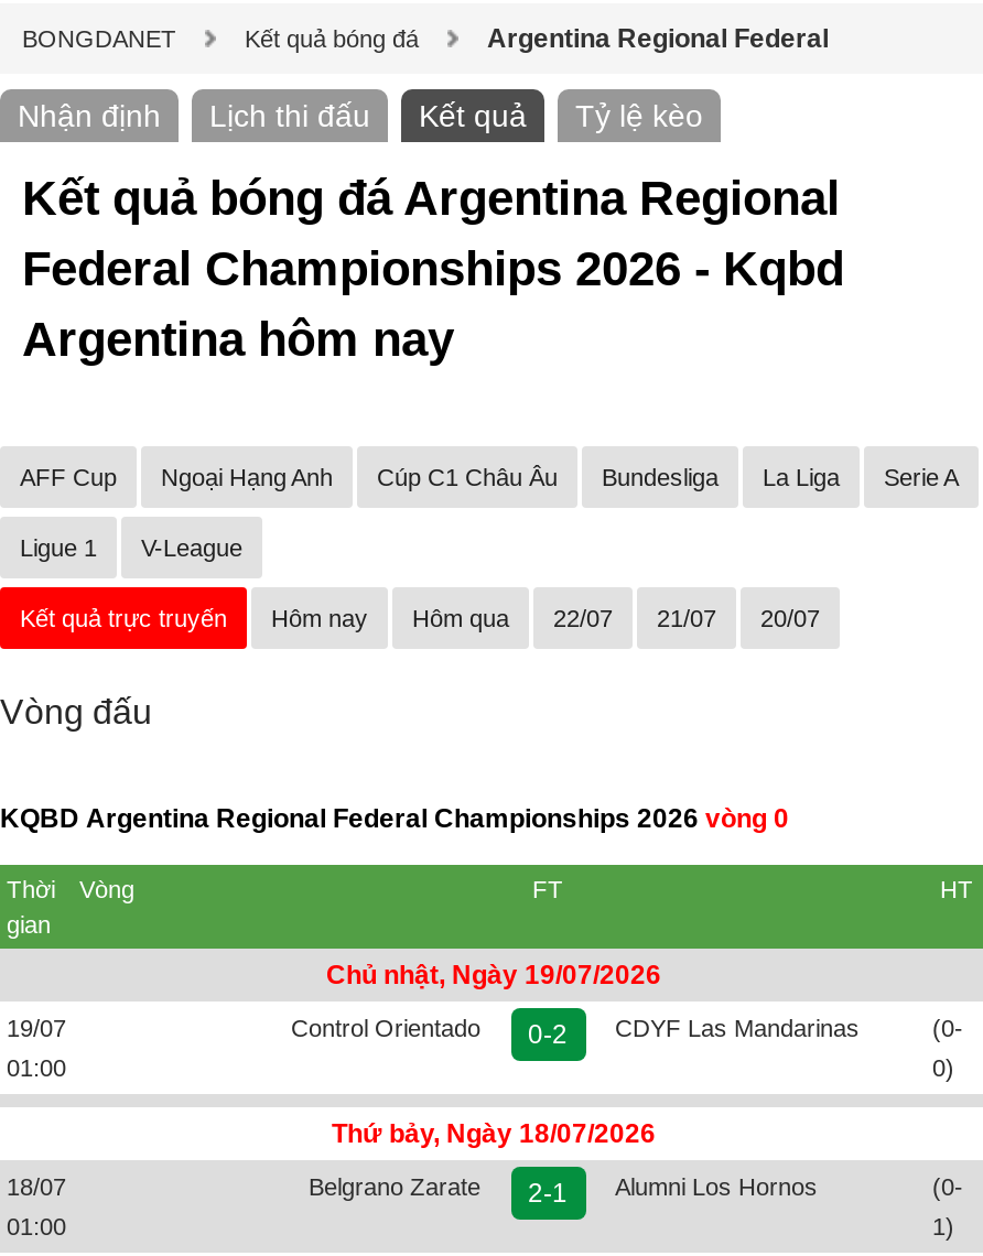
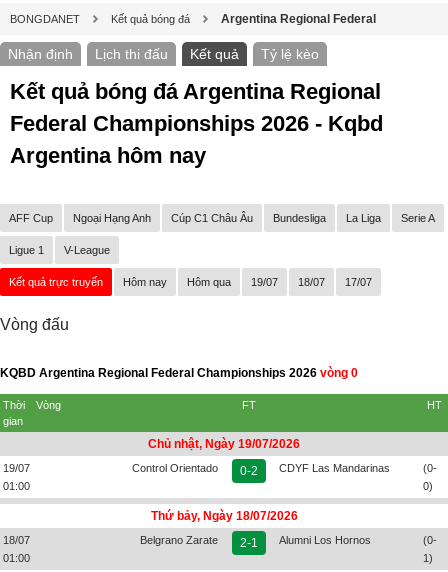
- 22/07
+ 19/07

- 21/07
+ 18/07

- 20/07
+ 17/07
